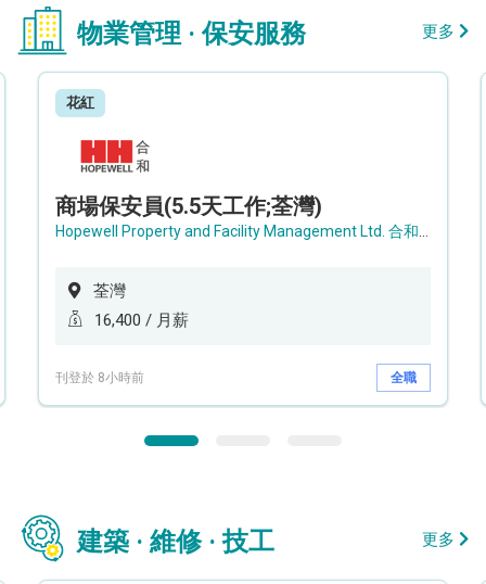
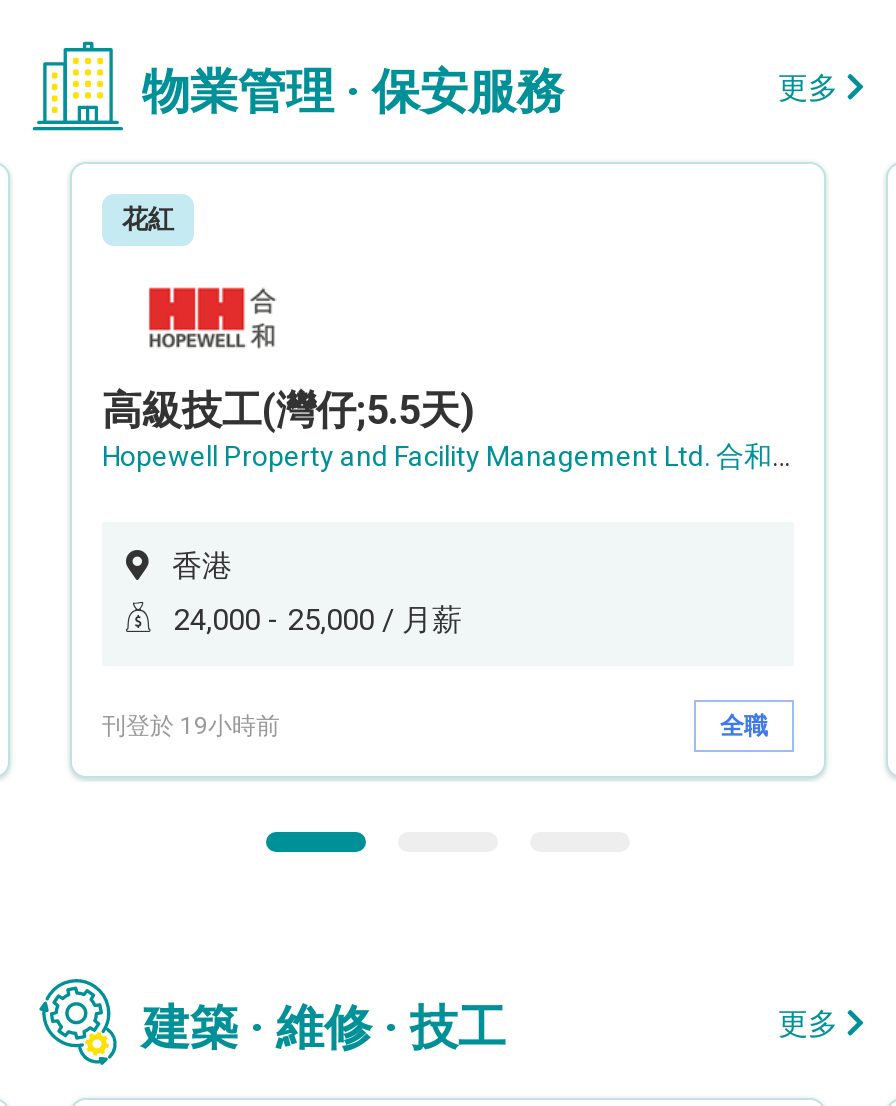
- 商場保安員(5.5天工作;荃灣)
+ 高級技工(灣仔;5.5天)

- 荃灣
+ 香港

- 16,400 / 月薪
+ 24,000 - 25,000 / 月薪

- 刊登於 8小時前
+ 刊登於 19小時前
